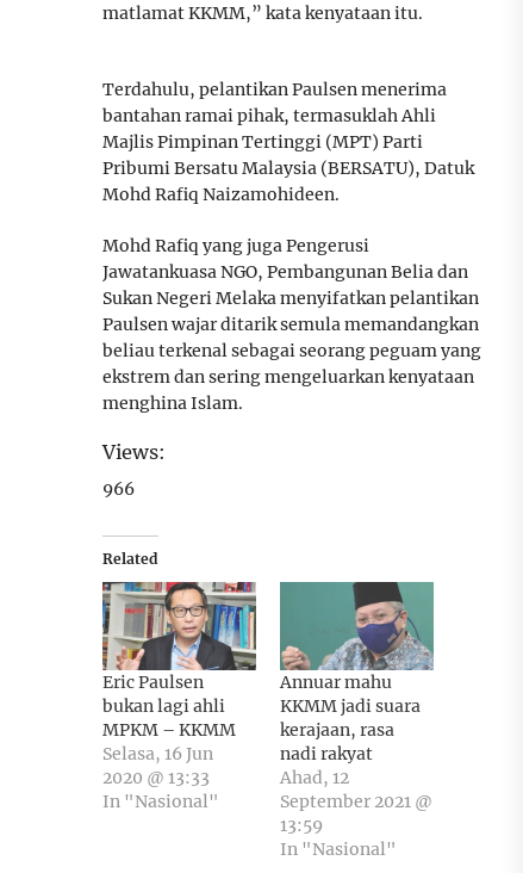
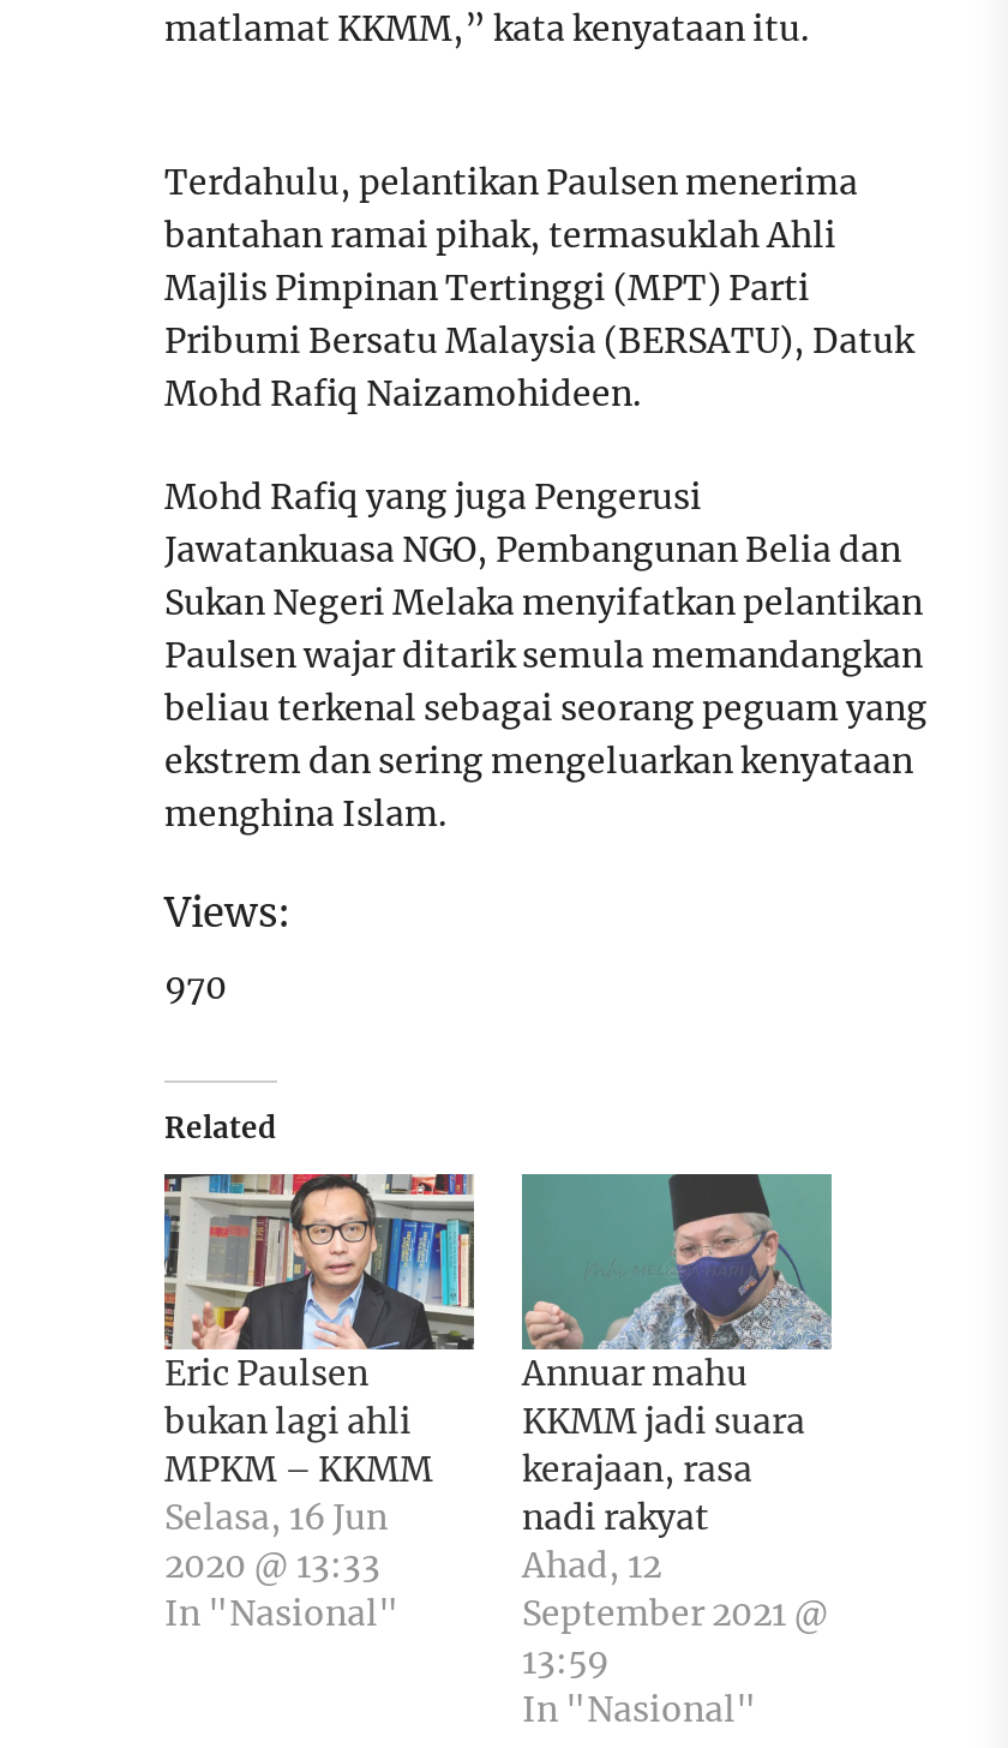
- 966
+ 970
